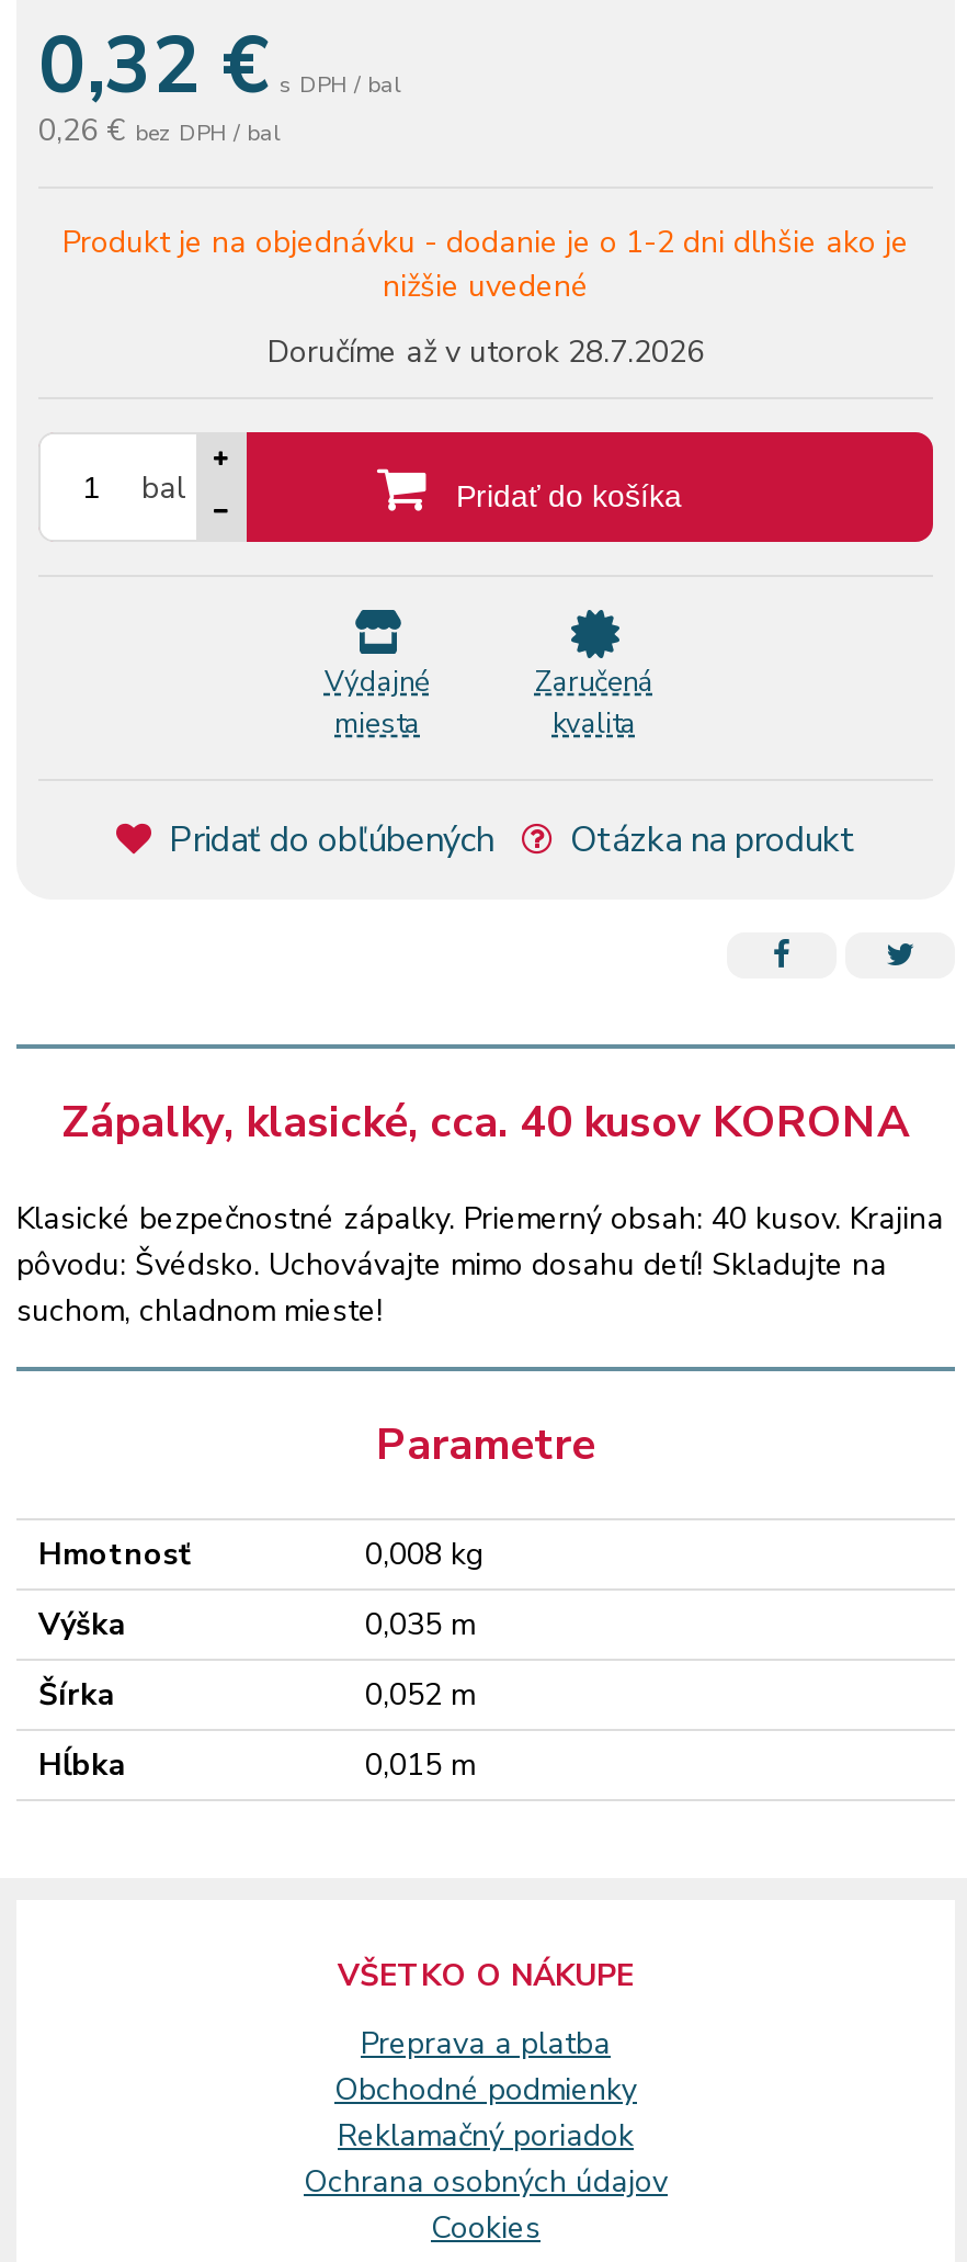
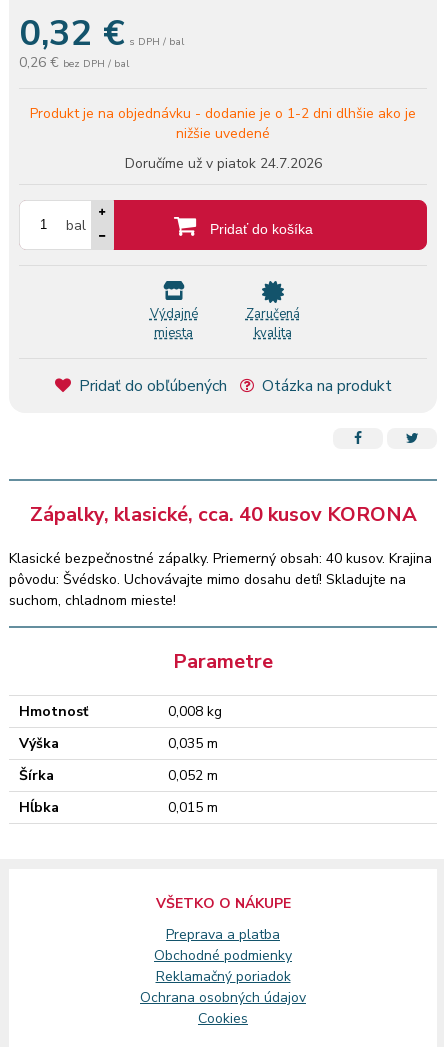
- Doručíme až v utorok 28.7.2026
+ Doručíme už v piatok 24.7.2026
